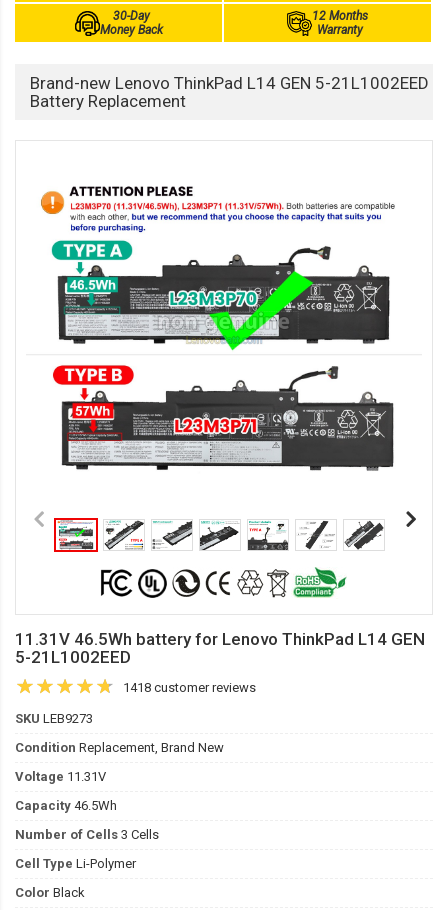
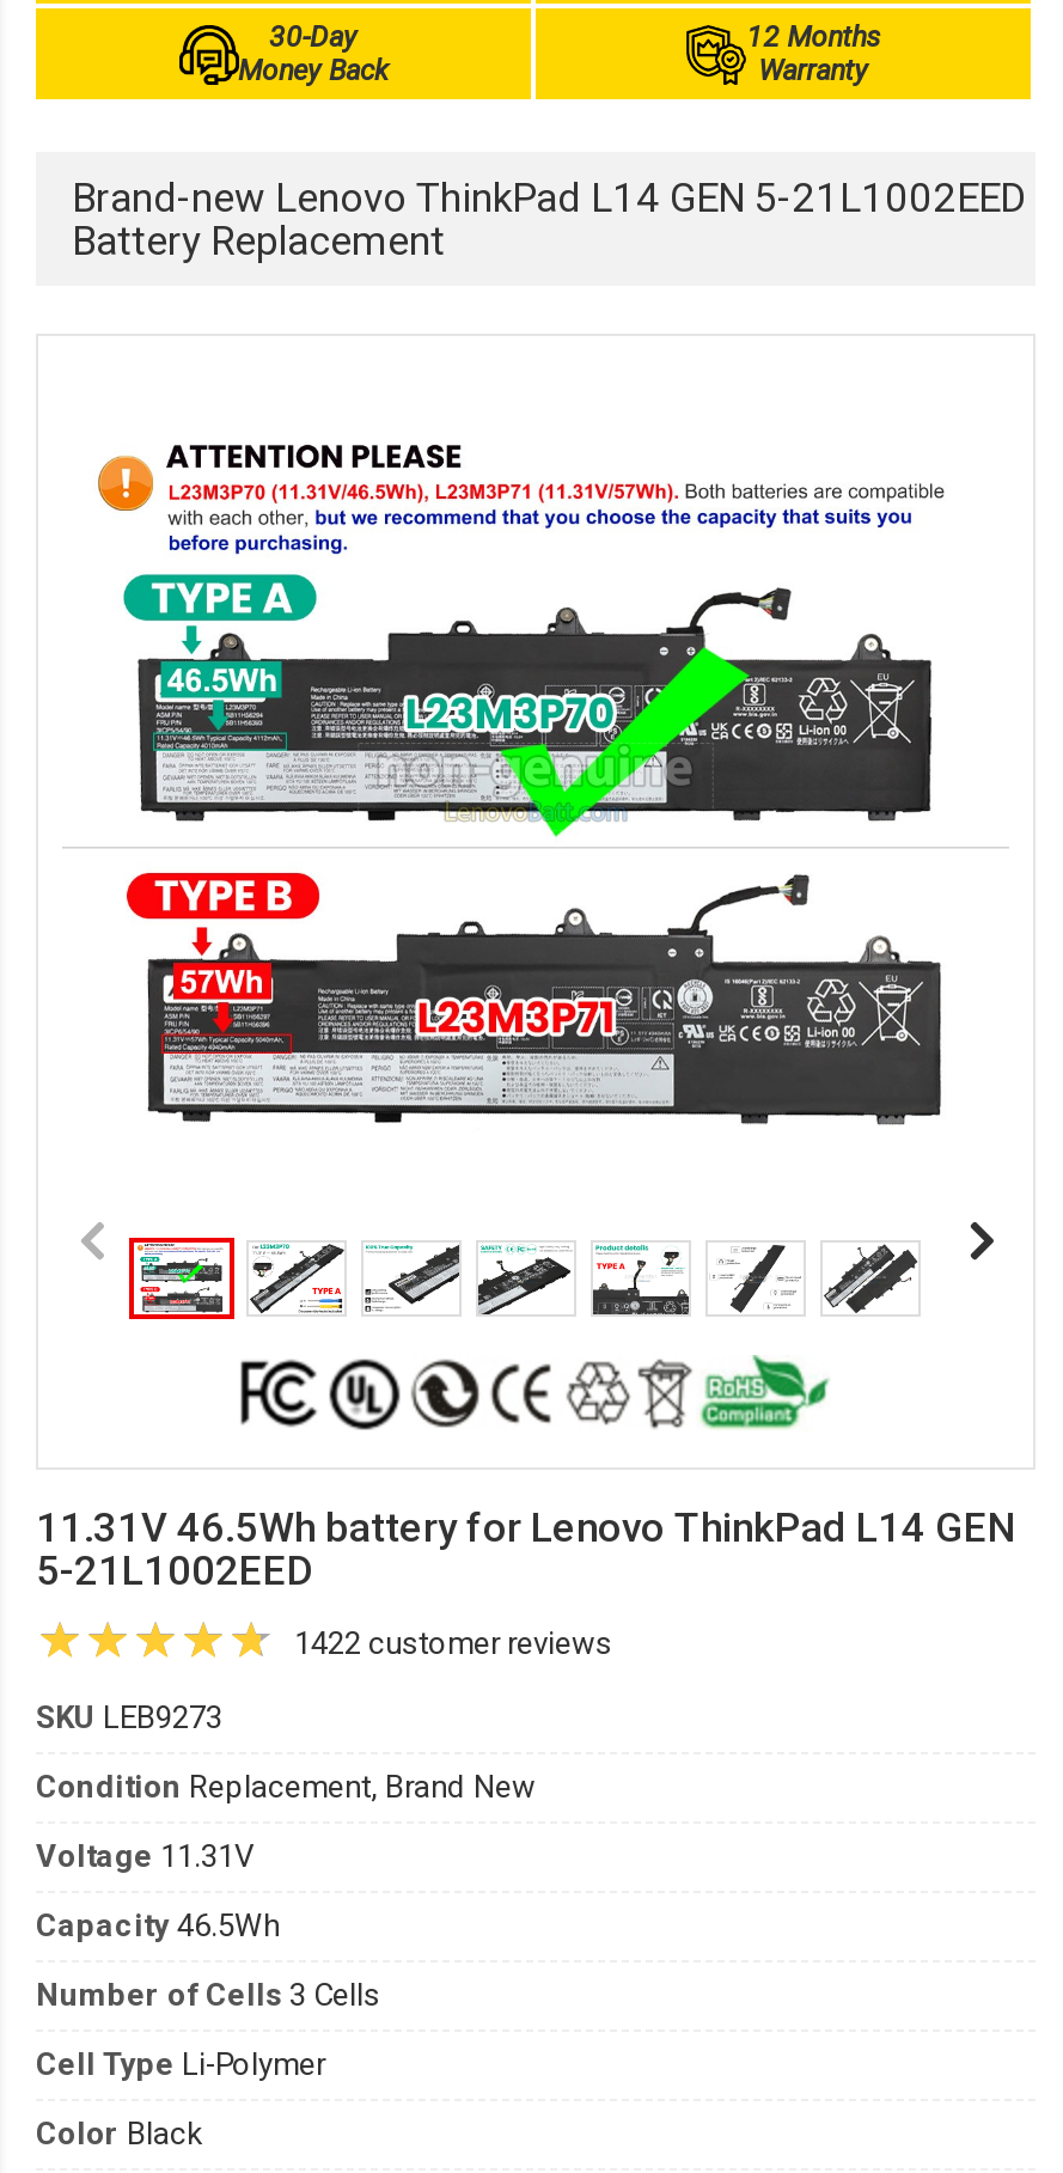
- 1418 customer reviews
+ 1422 customer reviews
